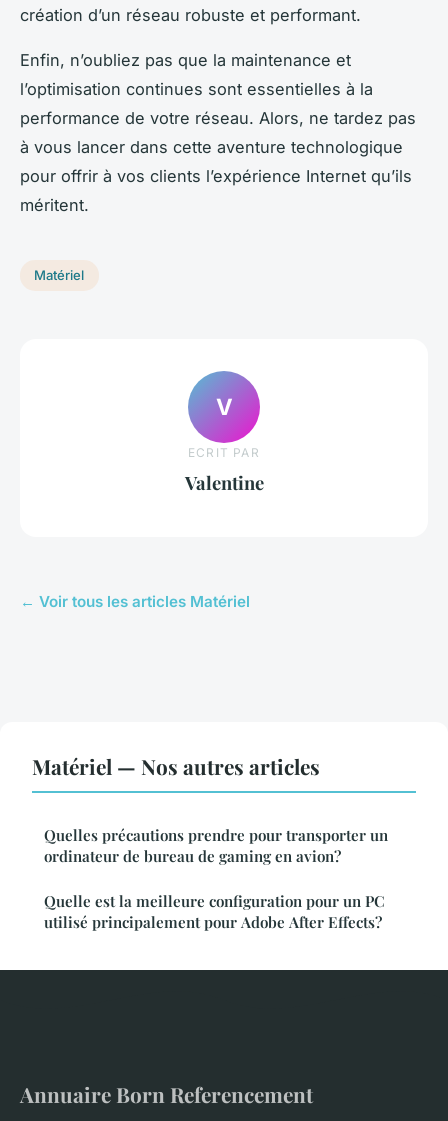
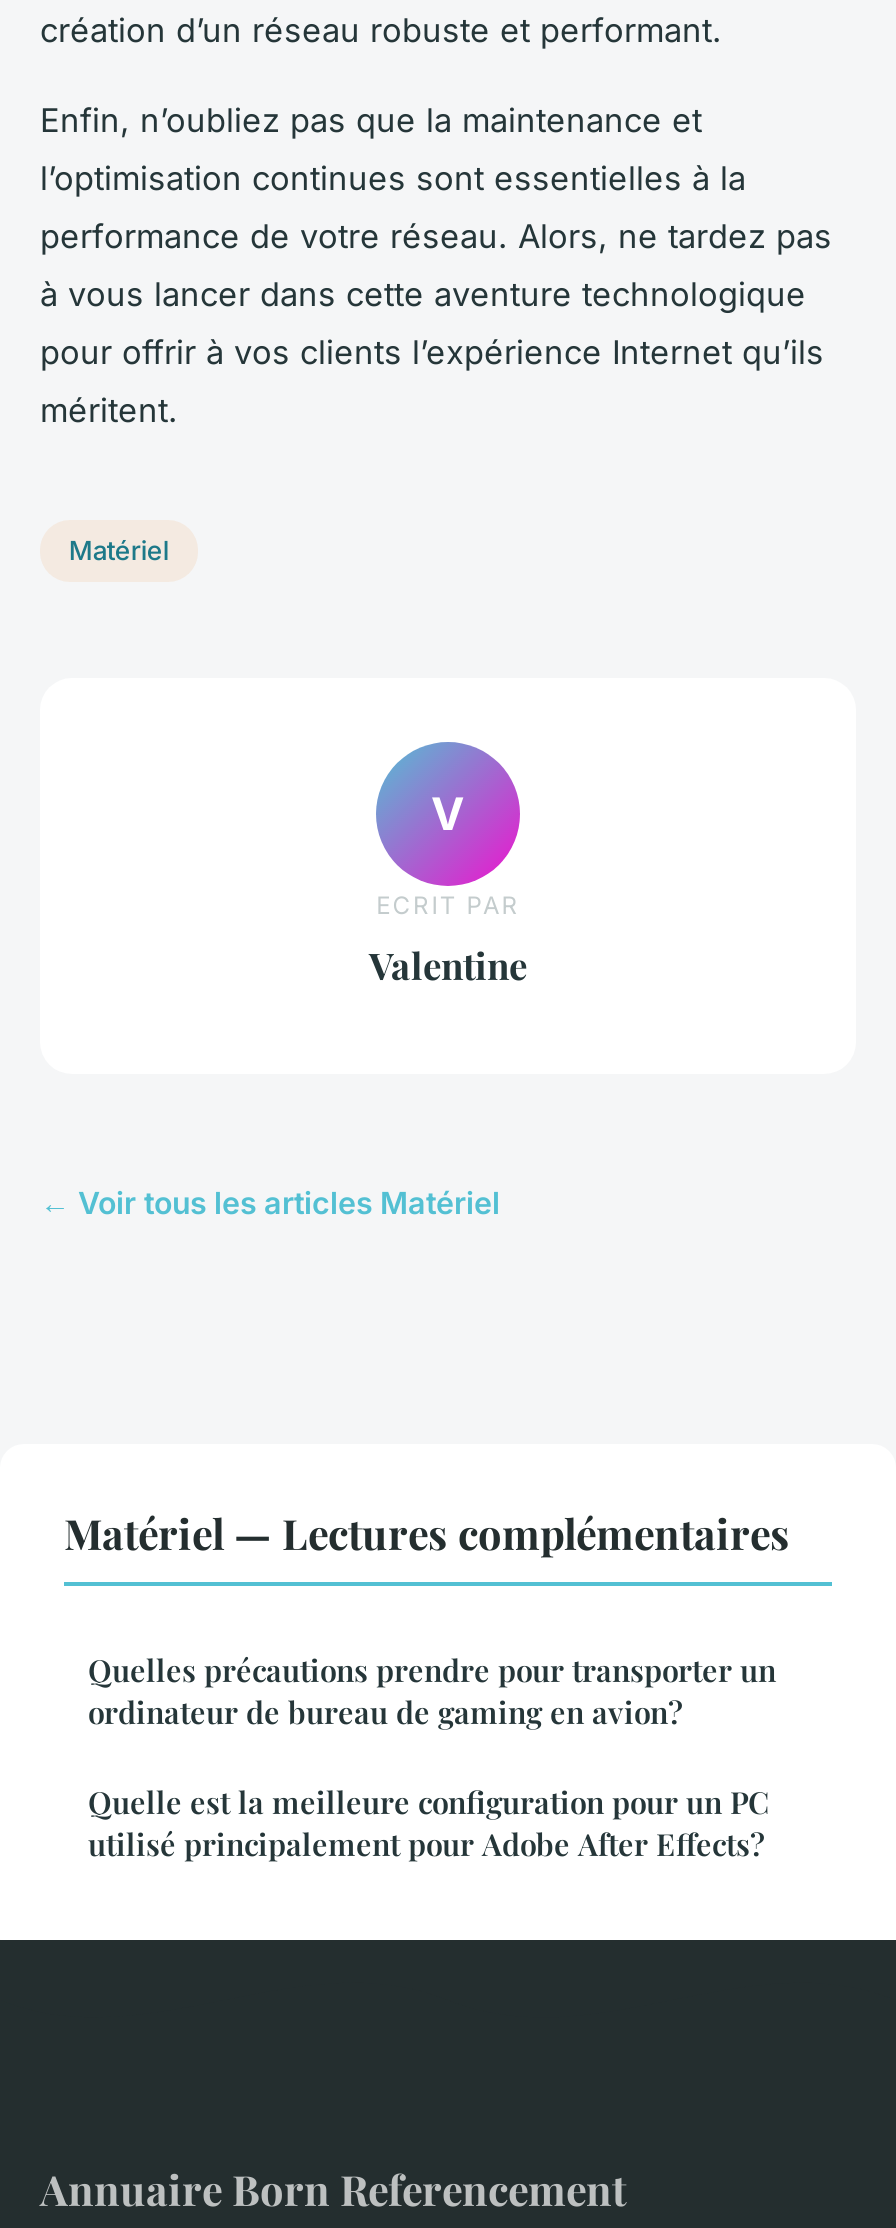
- Matériel — Nos autres articles
+ Matériel — Lectures complémentaires
